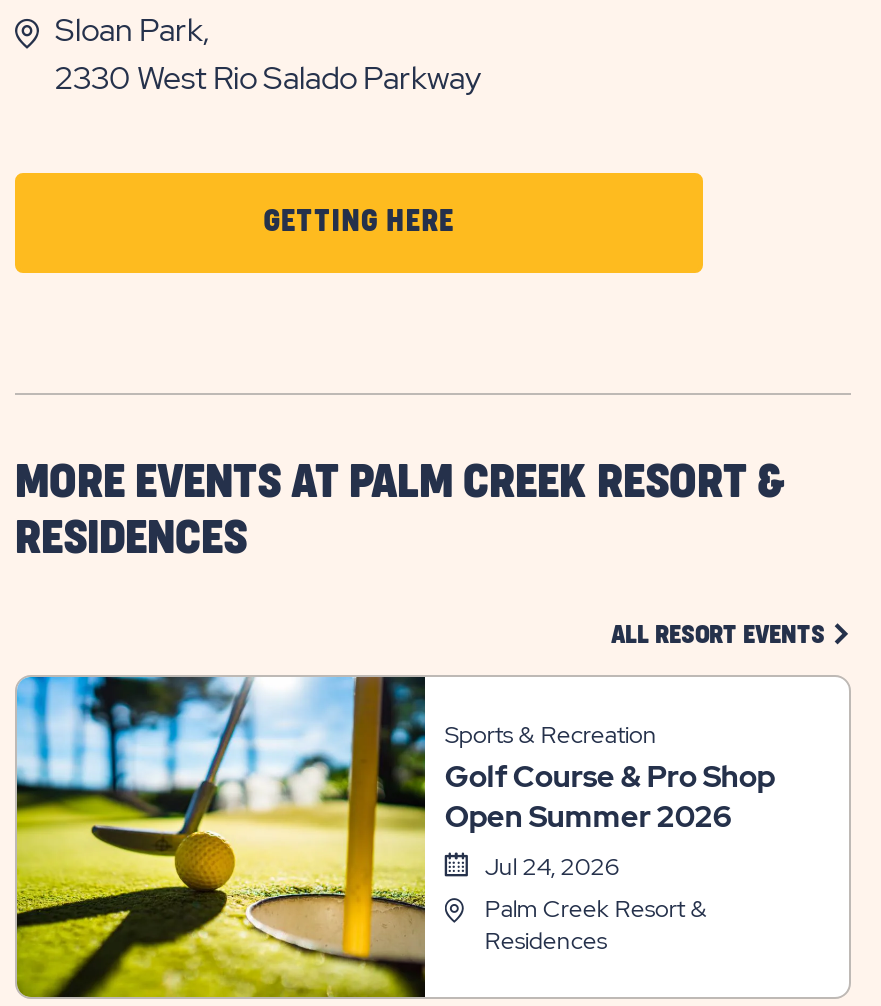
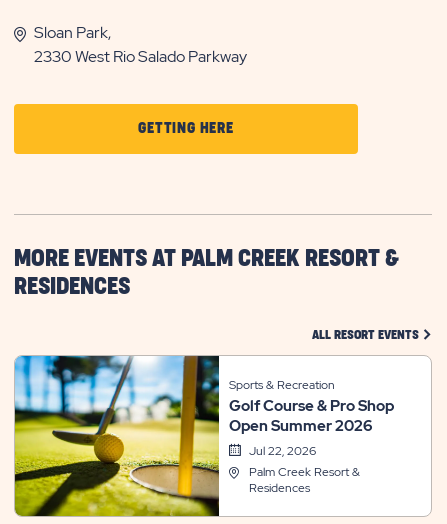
- Jul 24, 2026
+ Jul 22, 2026
